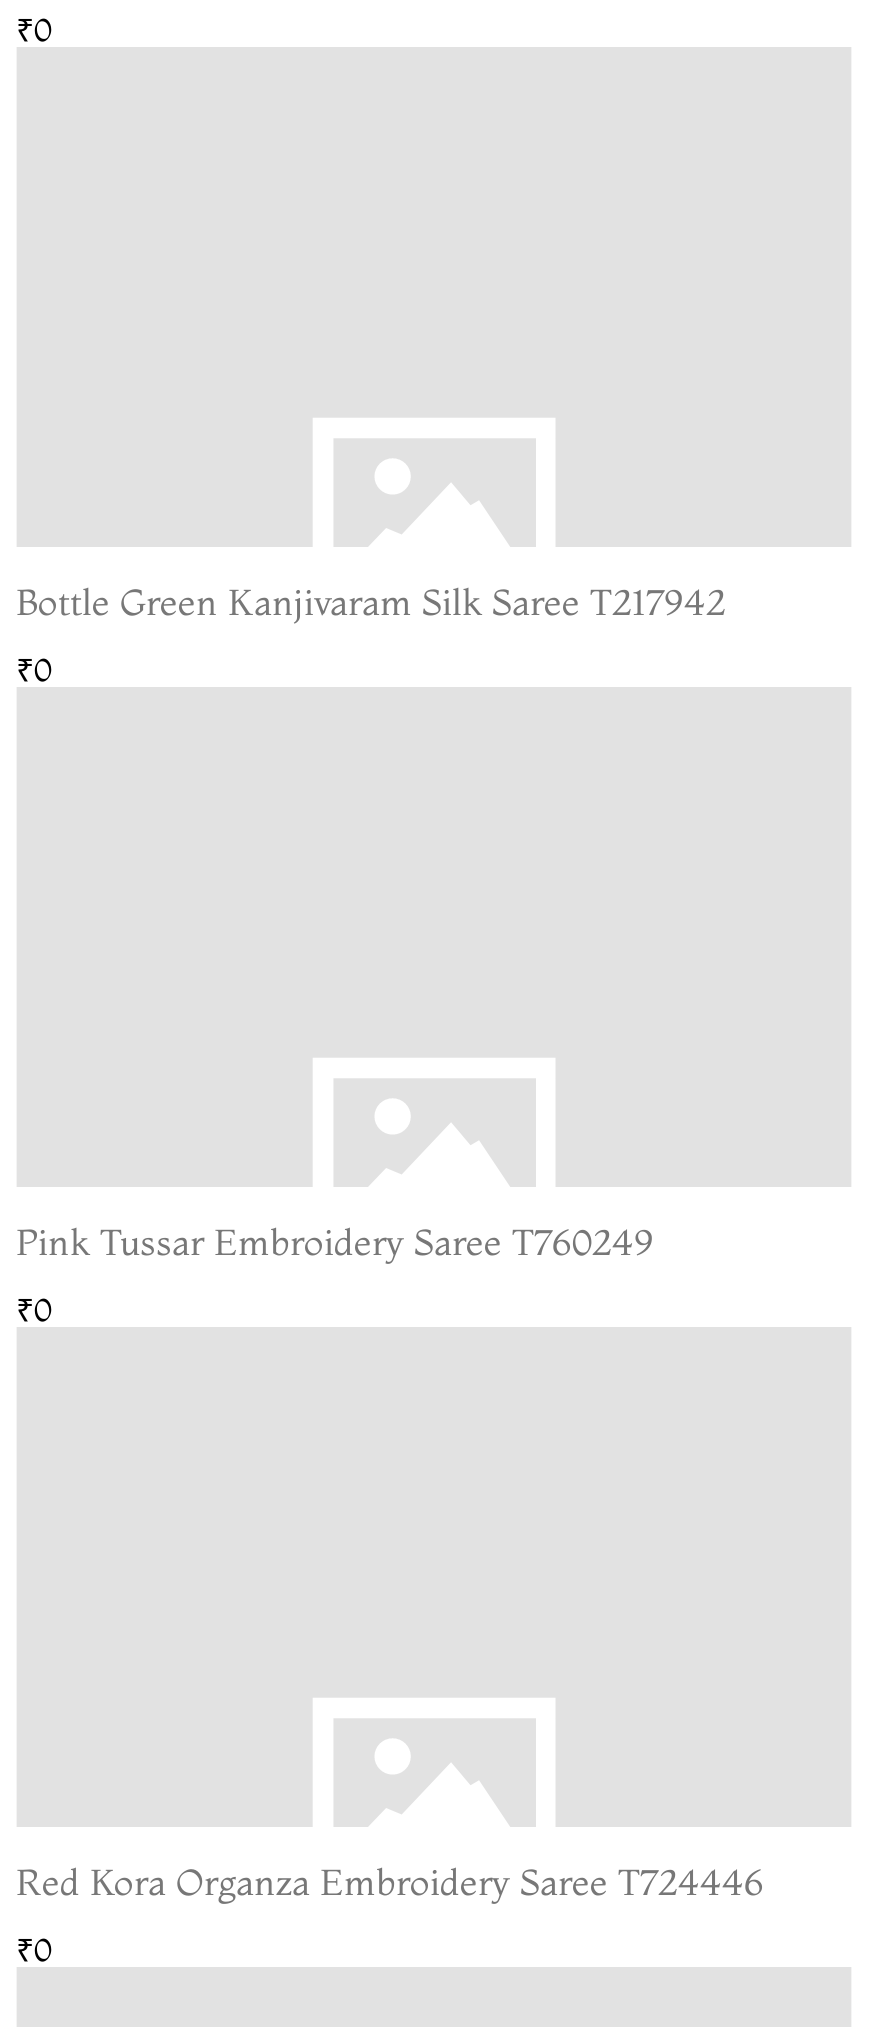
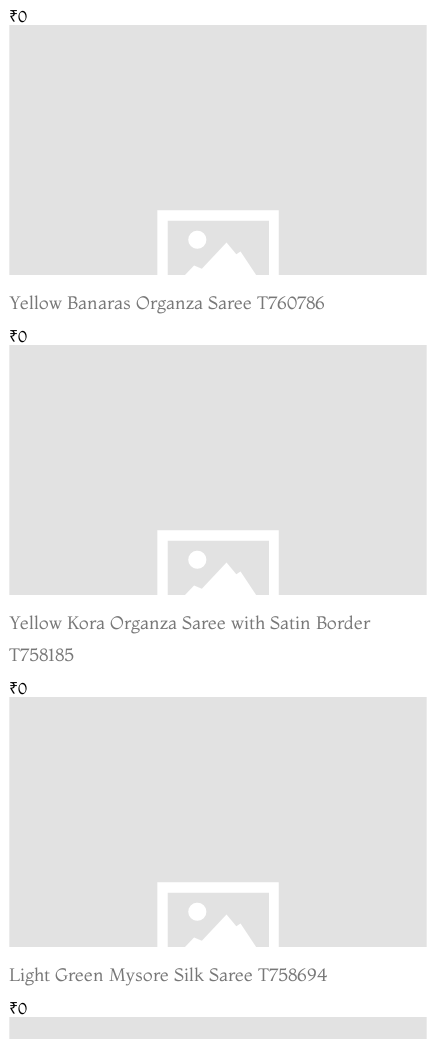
- Bottle Green Kanjivaram Silk Saree T217942
+ Yellow Banaras Organza Saree T760786

- Pink Tussar Embroidery Saree T760249
+ Yellow Kora Organza Saree with Satin Border
+ T758185

- Red Kora Organza Embroidery Saree T724446
+ Light Green Mysore Silk Saree T758694
